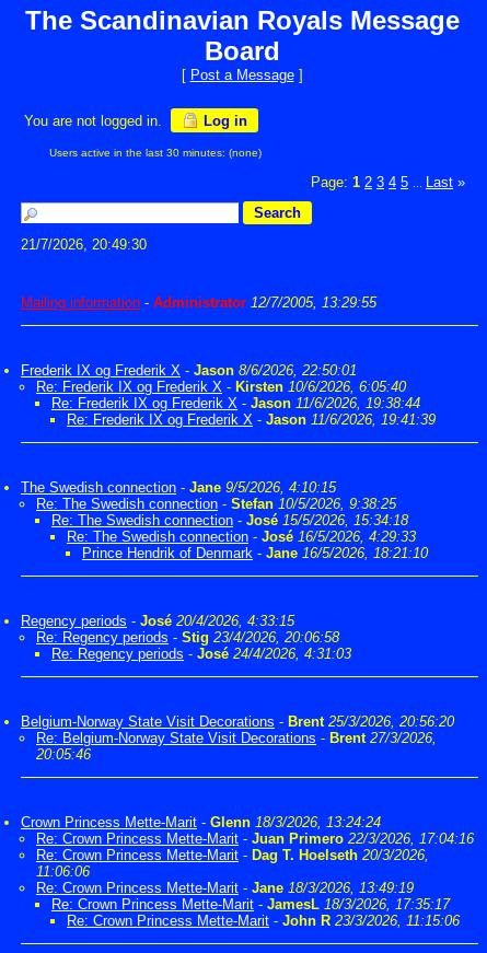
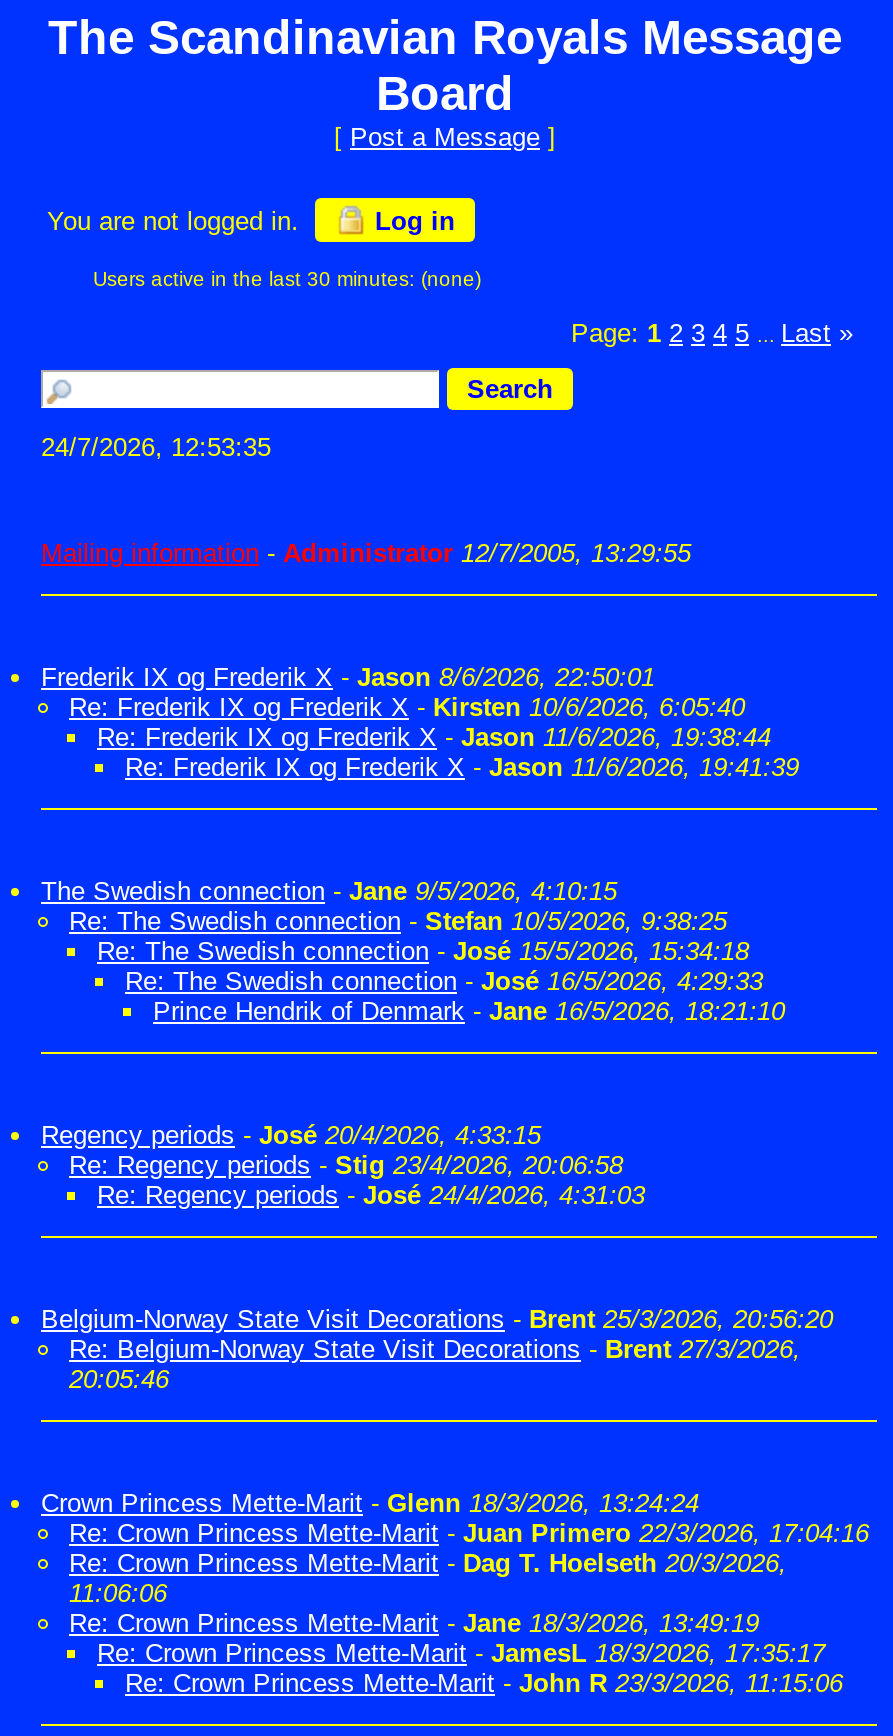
- 21/7/2026, 20:49:30
+ 24/7/2026, 12:53:35
